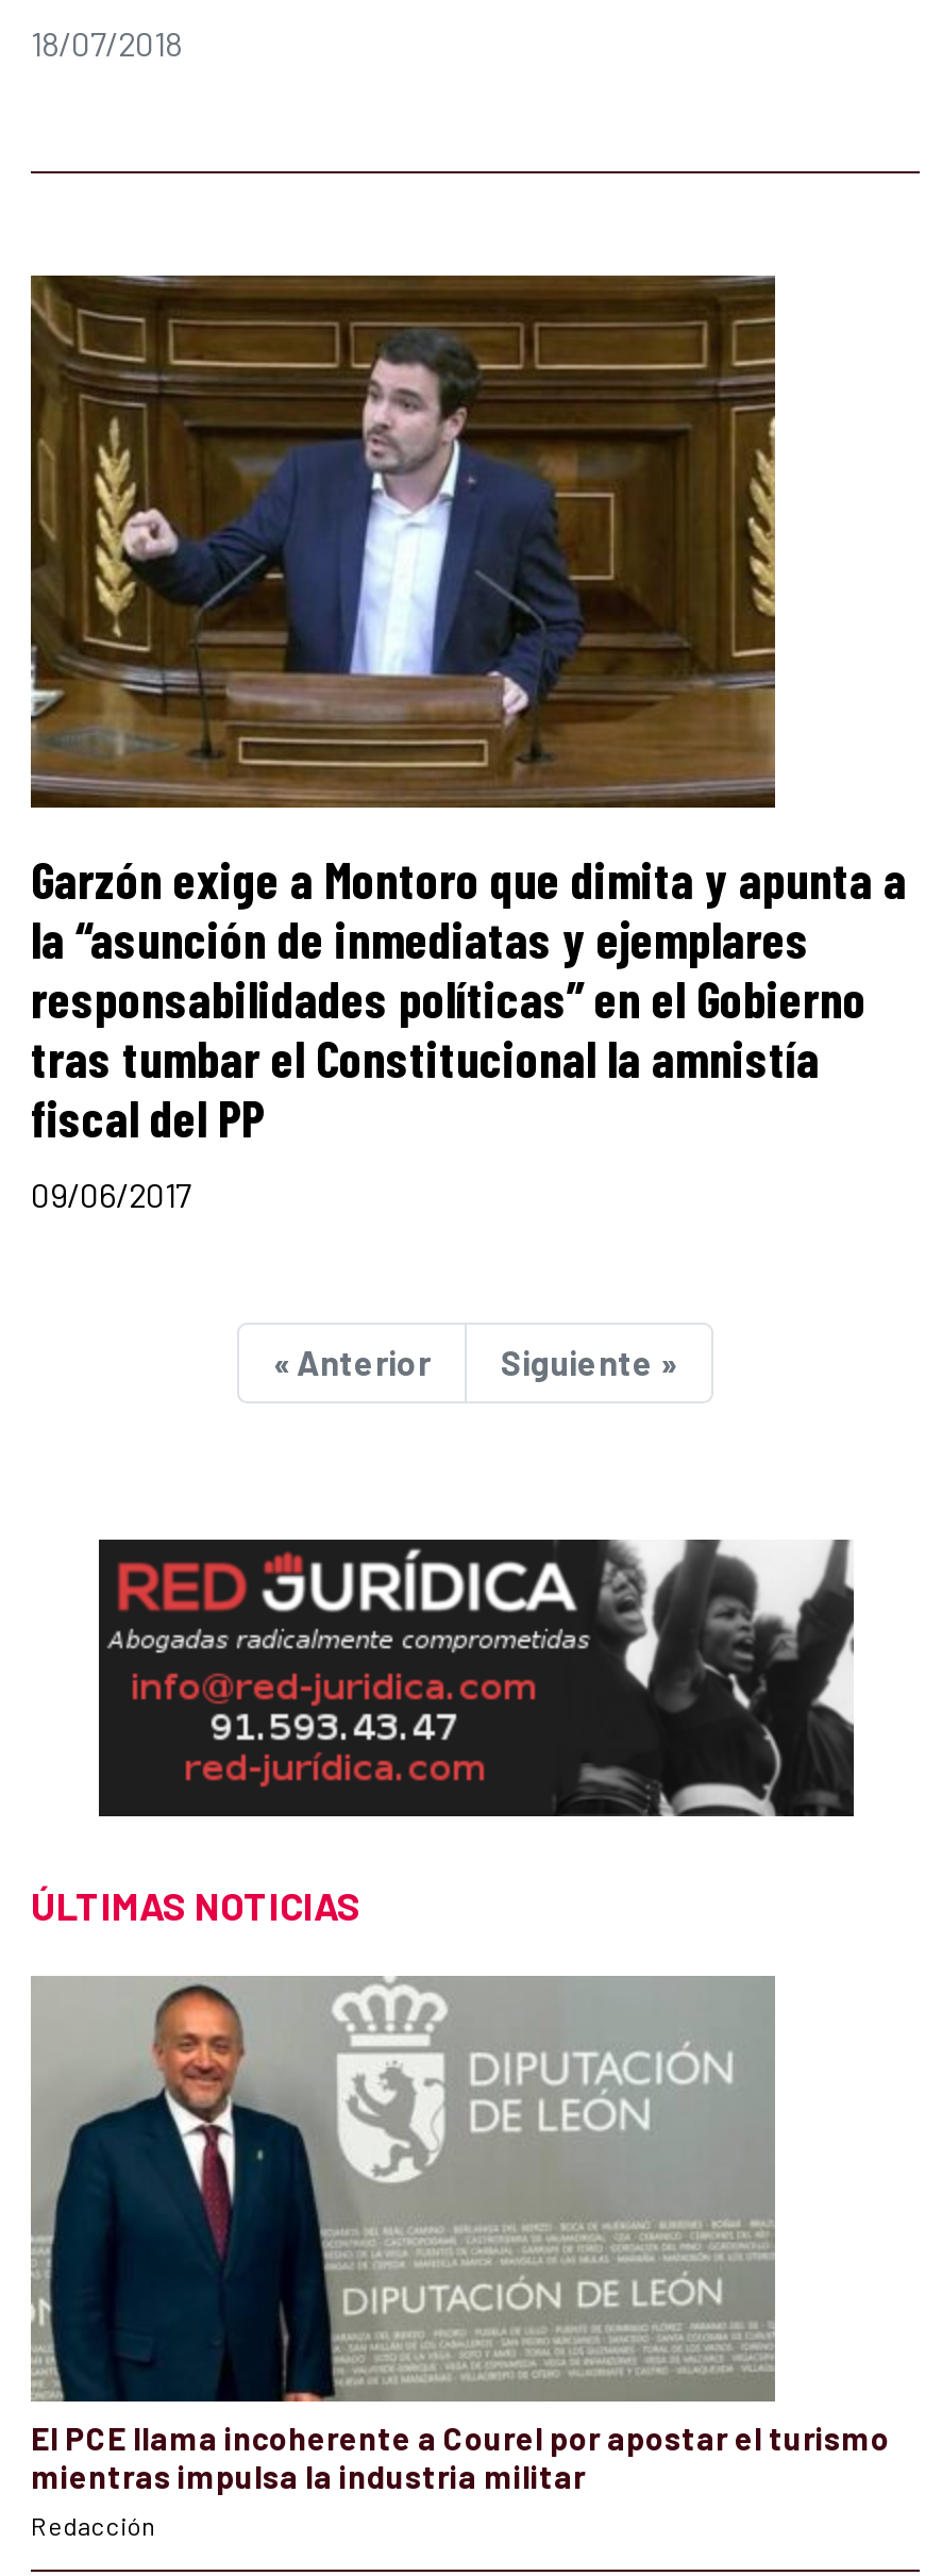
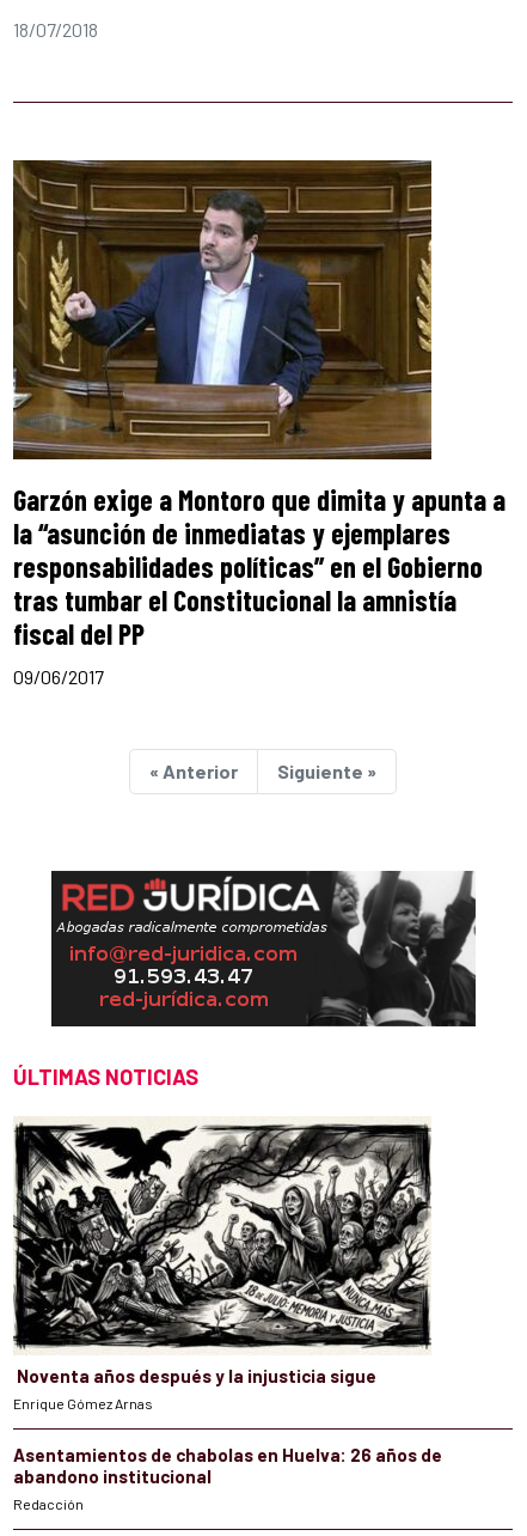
- [image]
- El PCE llama incoherente a Courel por apostar el turismo
- mientras impulsa la industria militar
+ [image]
+ Noventa años después y la injusticia sigue
+ Enrique Gómez Arnas
+ Asentamientos de chabolas en Huelva: 26 años de
+ abandono institucional
